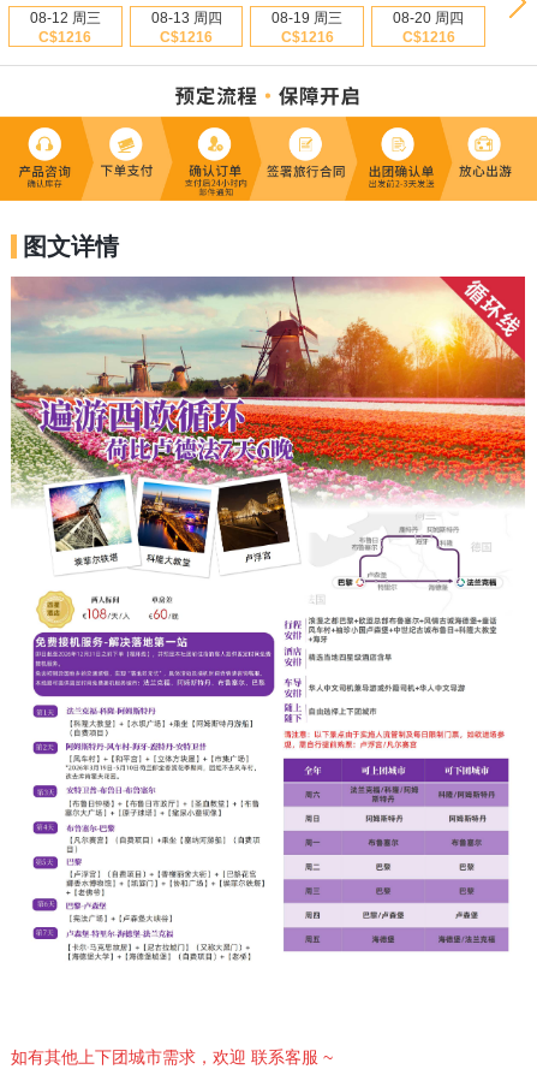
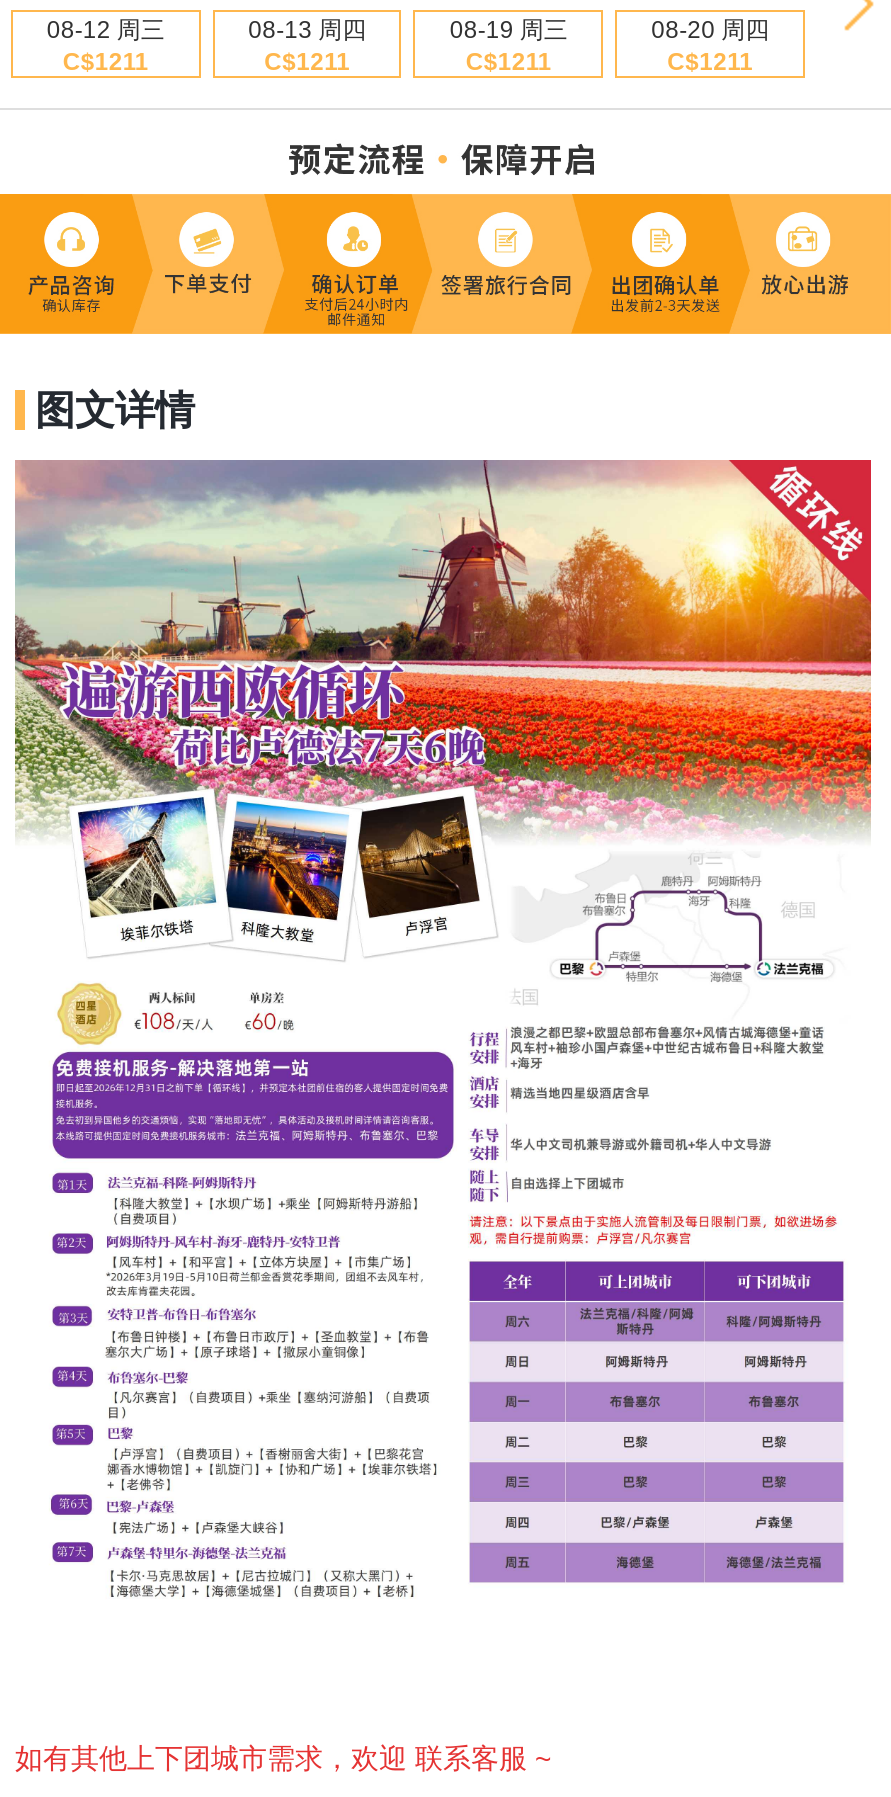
- C$1216
+ C$1211

- C$1216
+ C$1211

- C$1216
+ C$1211

- C$1216
+ C$1211
